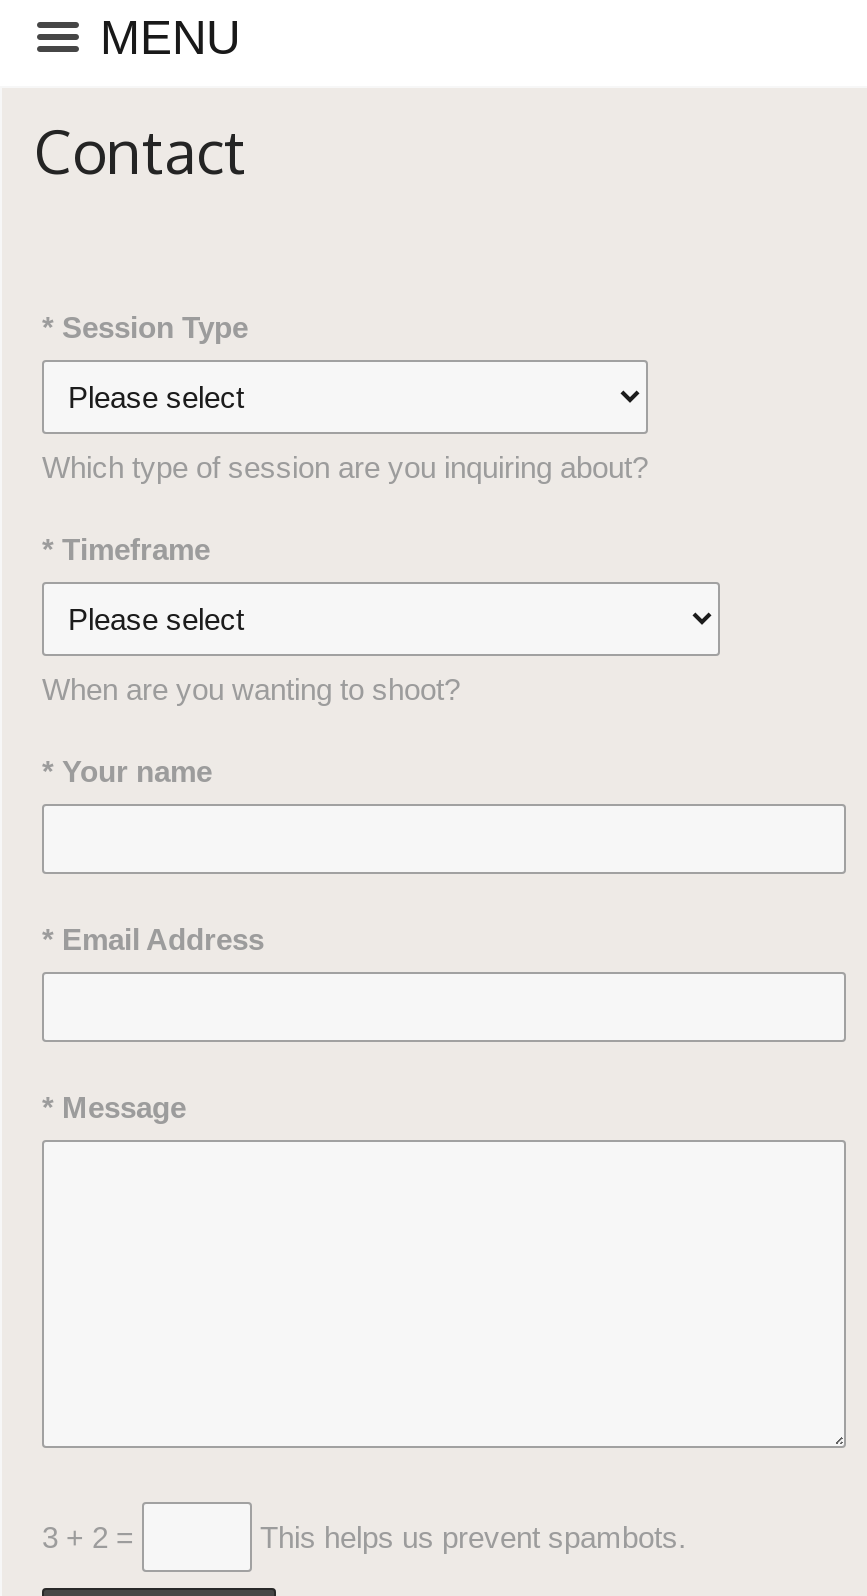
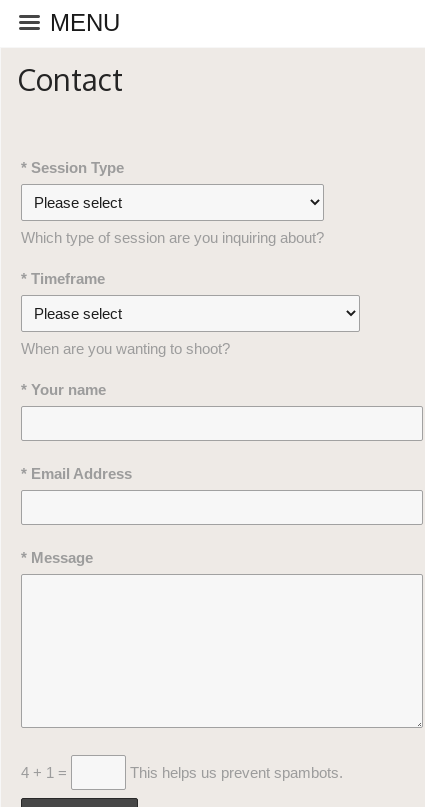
- 3 + 2 =
+ 4 + 1 =
